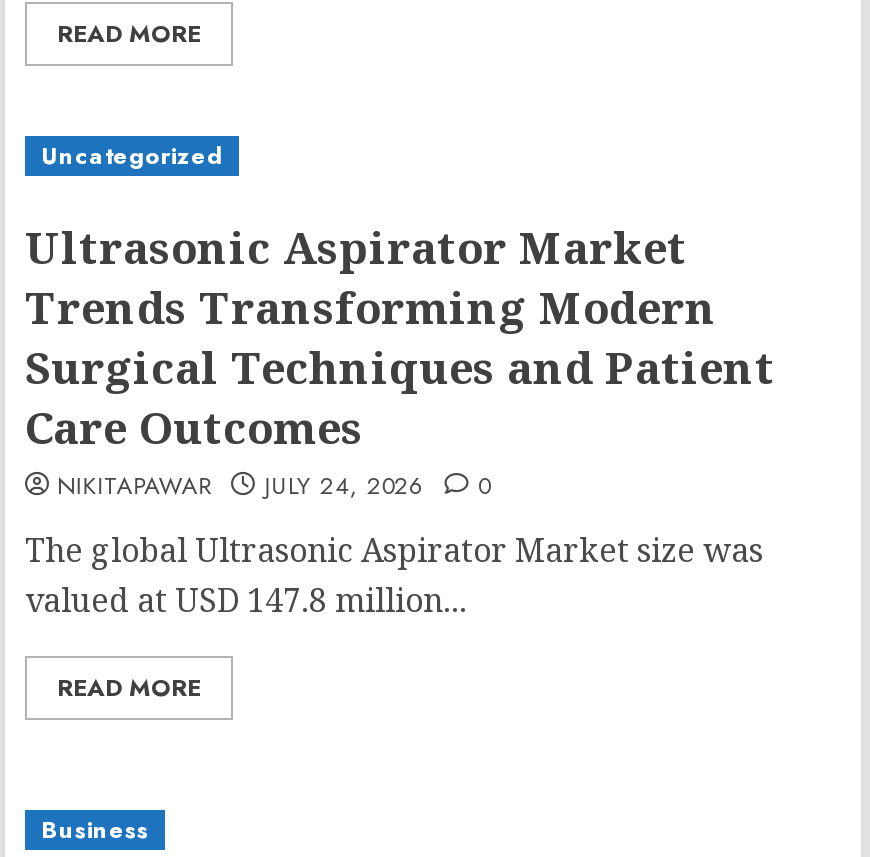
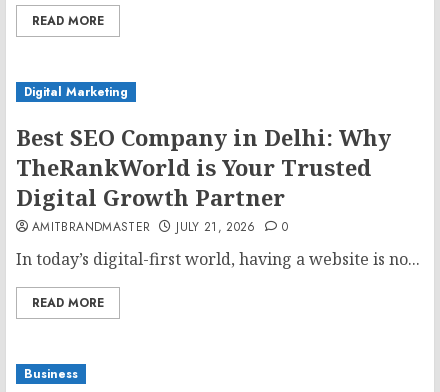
- Uncategorized
+ Digital Marketing

- Ultrasonic Aspirator Market
- Trends Transforming Modern
- Surgical Techniques and Patient
- Care Outcomes
- NIKITAPAWAR
- JULY 24, 2026
+ Best SEO Company in Delhi: Why
+ TheRankWorld is Your Trusted
+ Digital Growth Partner
+ AMITBRANDMASTER
+ JULY 21, 2026

- The global Ultrasonic Aspirator Market size was
- valued at USD 147.8 million...
+ In today’s digital-first world, having a website is no...
